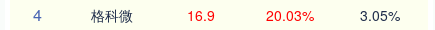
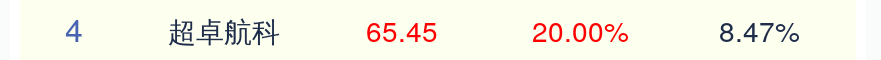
- 格科微
- 16.9
- 20.03%
- 3.05%
+ 超卓航科
+ 65.45
+ 20.00%
+ 8.47%
